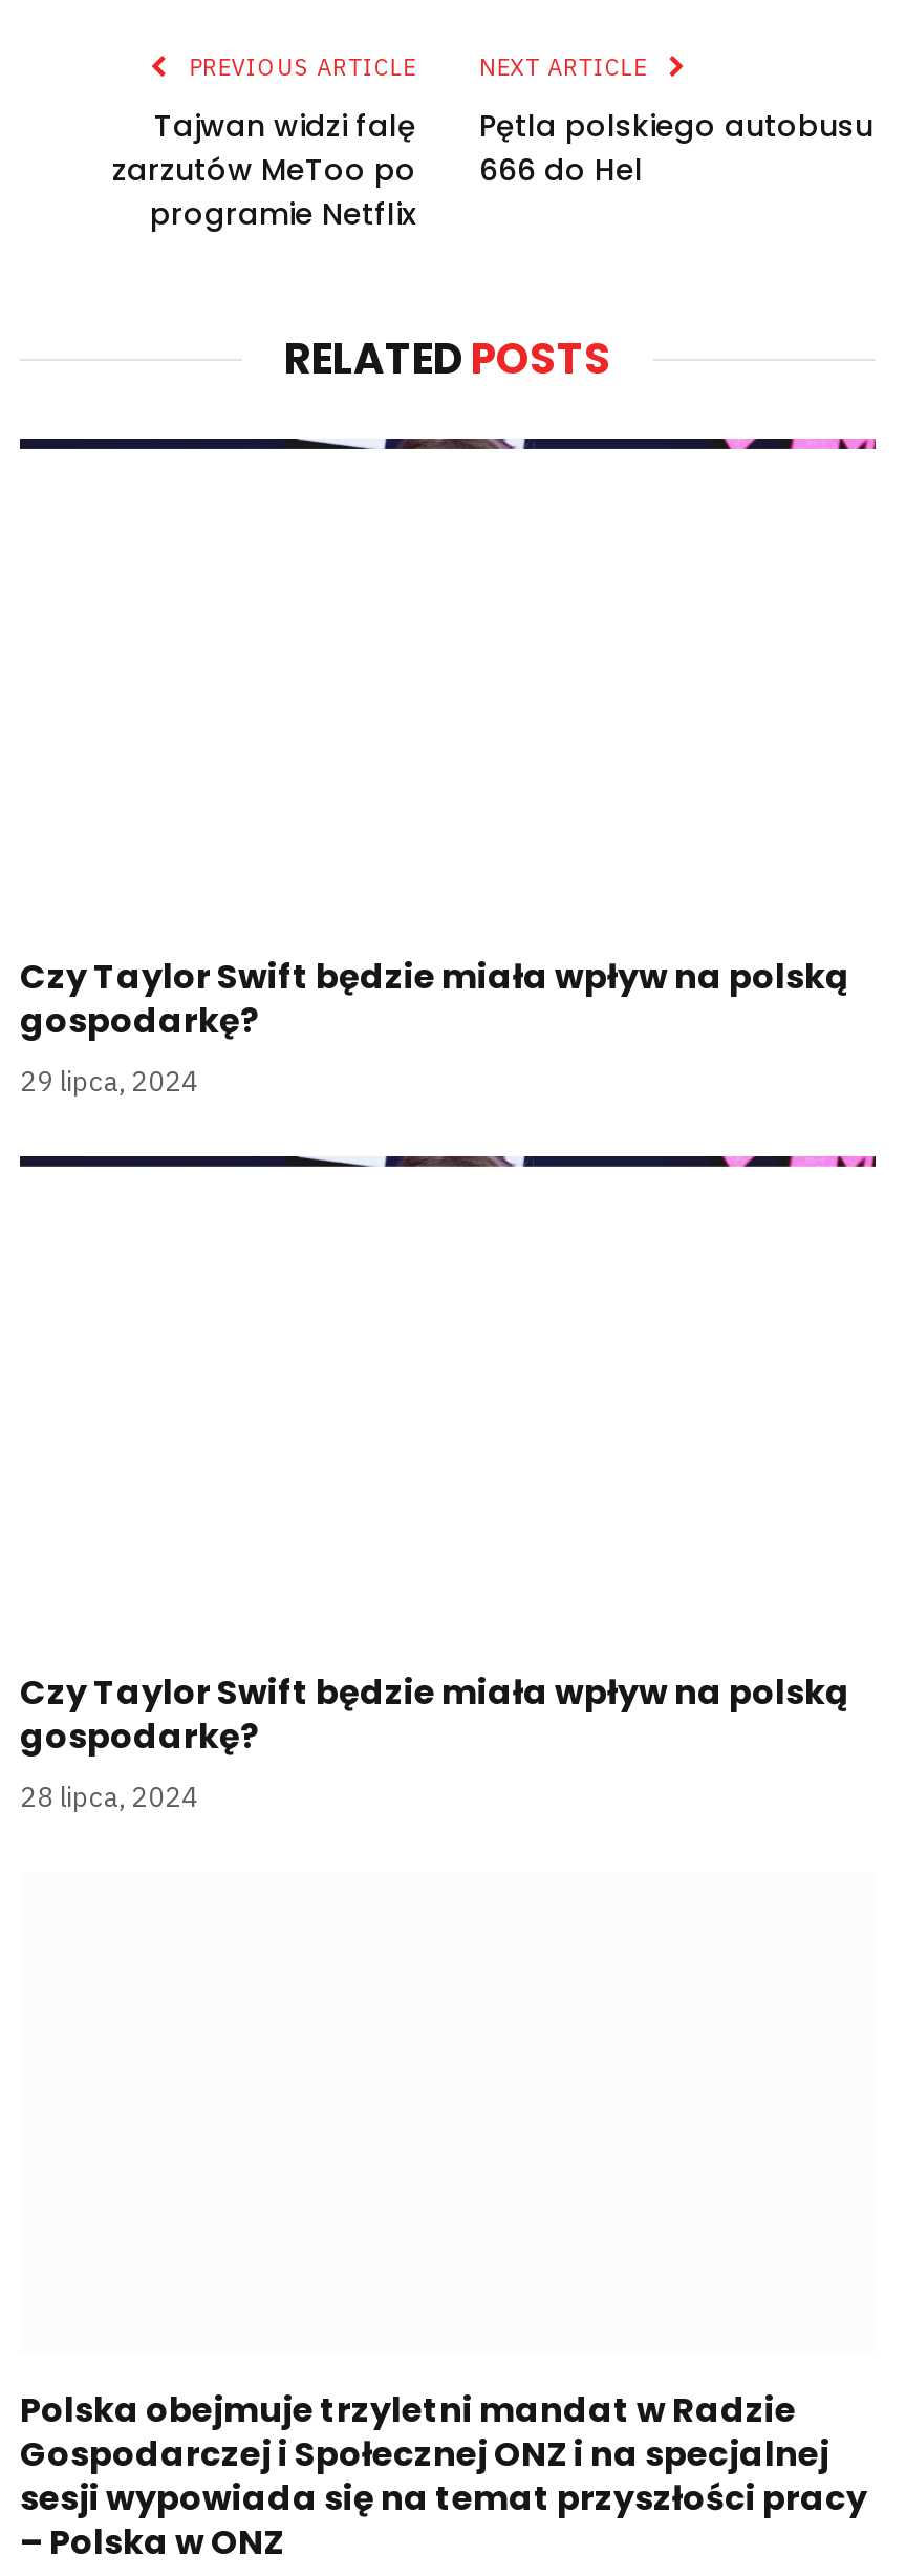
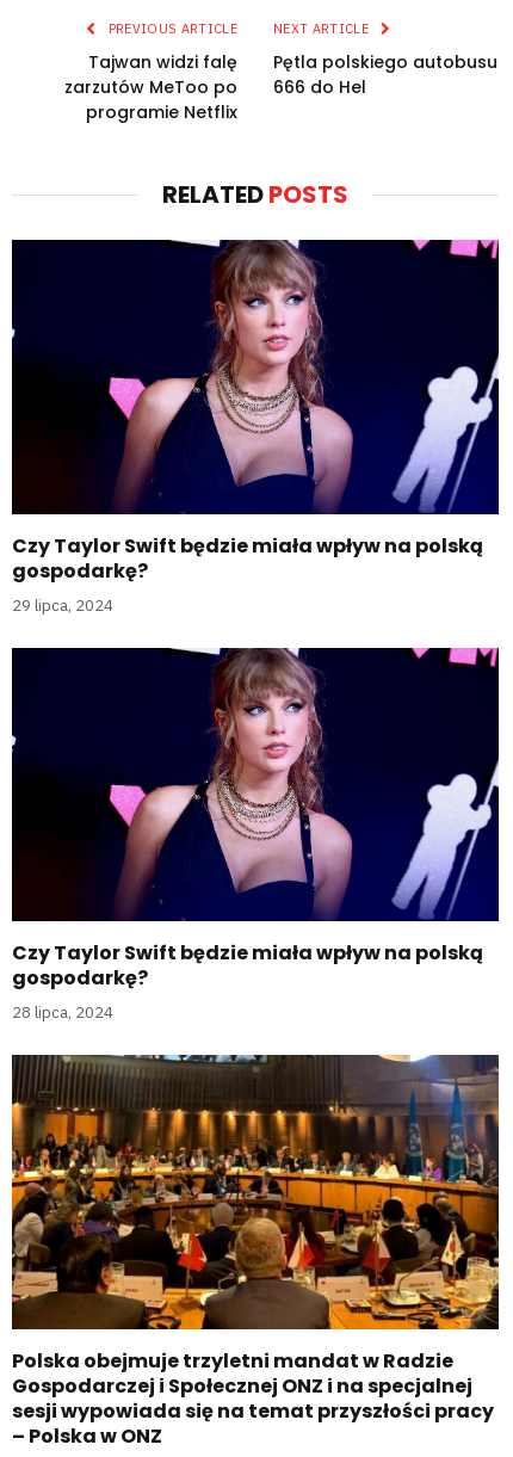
+ [image]

+ [image]

+ [image]
